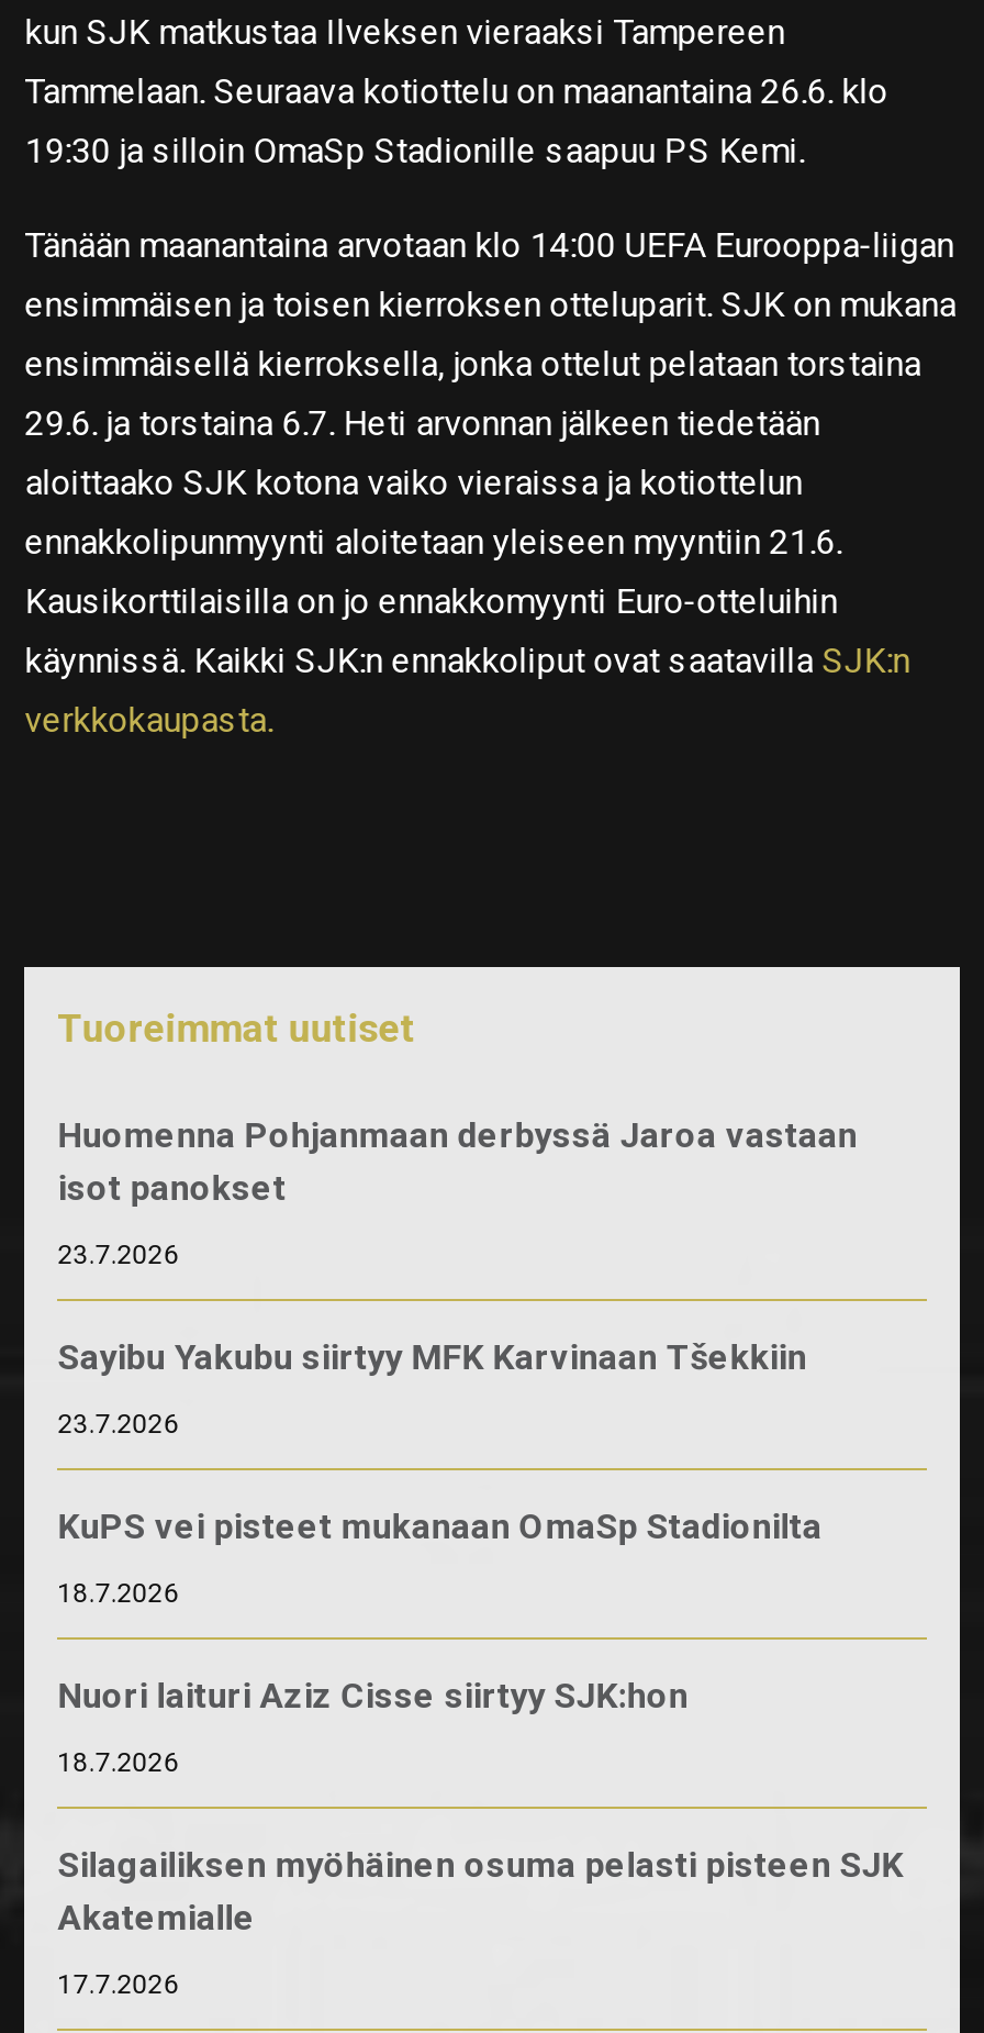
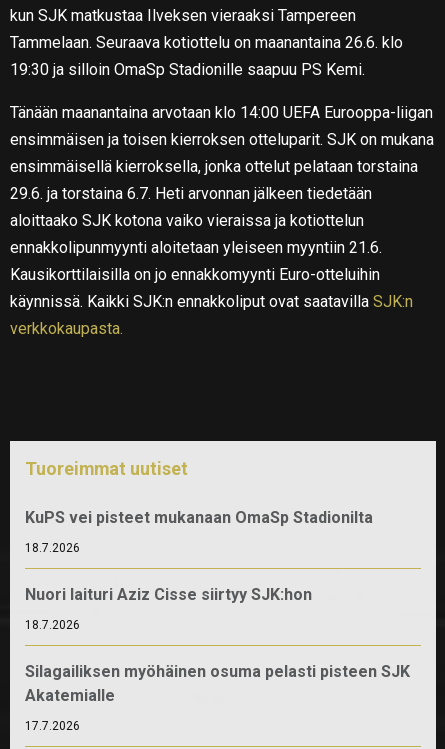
- Huomenna Pohjanmaan derbyssä Jaroa vastaan
- isot panokset
- 23.7.2026
- Sayibu Yakubu siirtyy MFK Karvinaan Tšekkiin
- 23.7.2026
